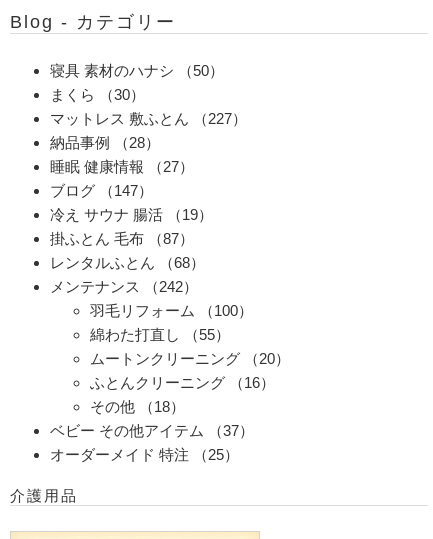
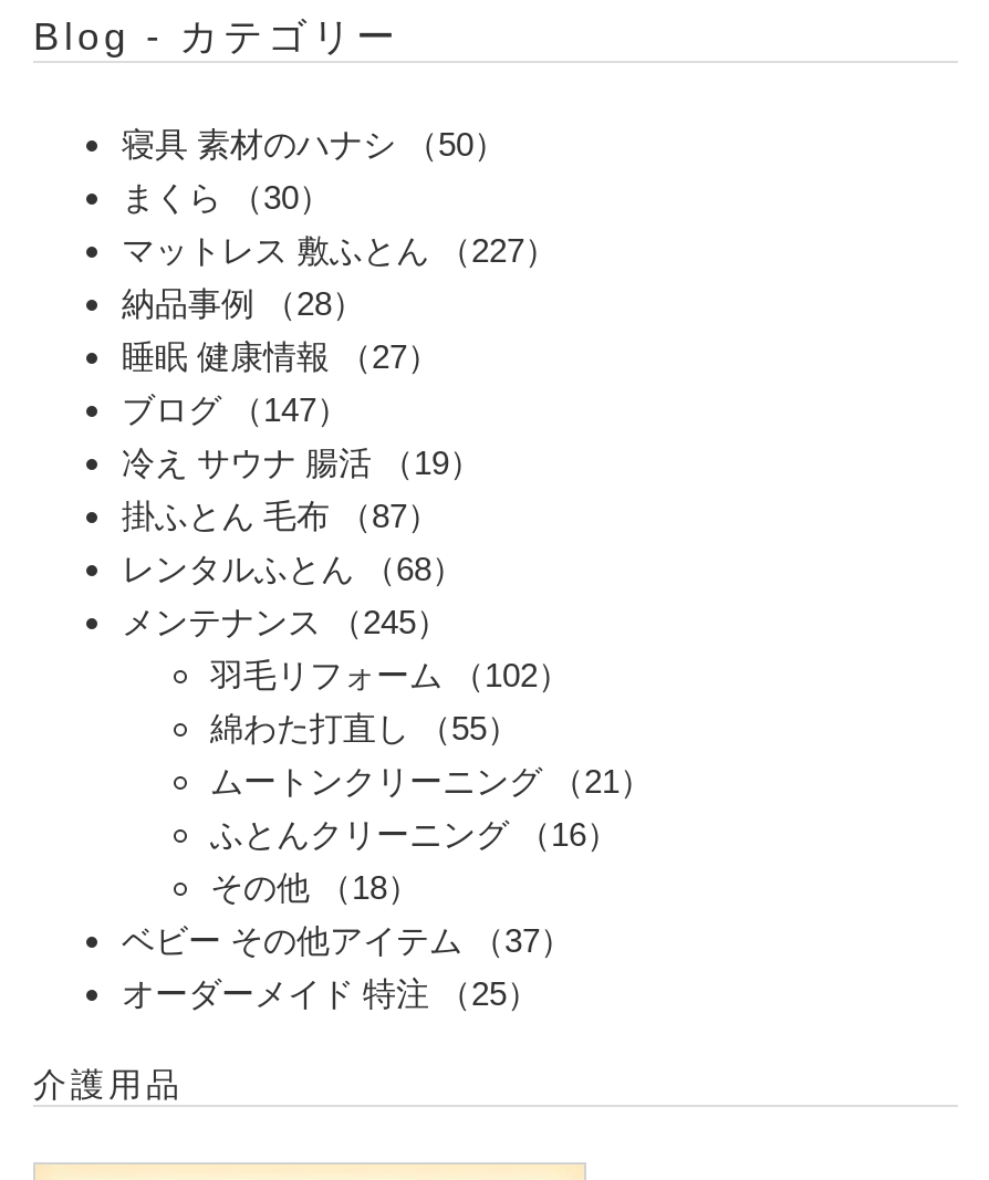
- メンテナンス（242）
+ メンテナンス（245）

- 羽毛リフォーム（100）
+ 羽毛リフォーム（102）

- ムートンクリーニング（20）
+ ムートンクリーニング（21）
